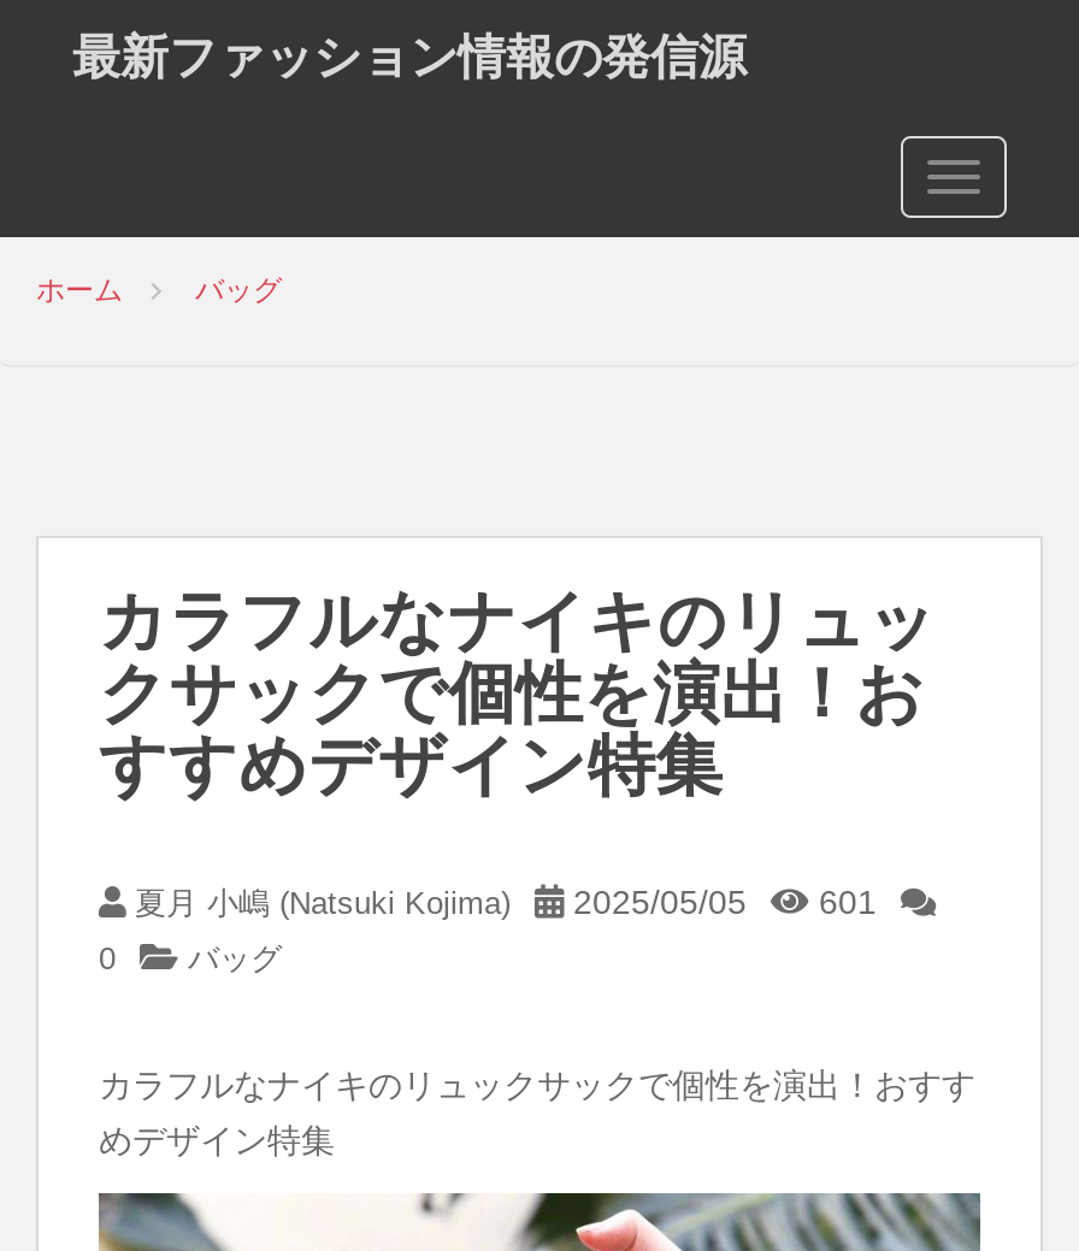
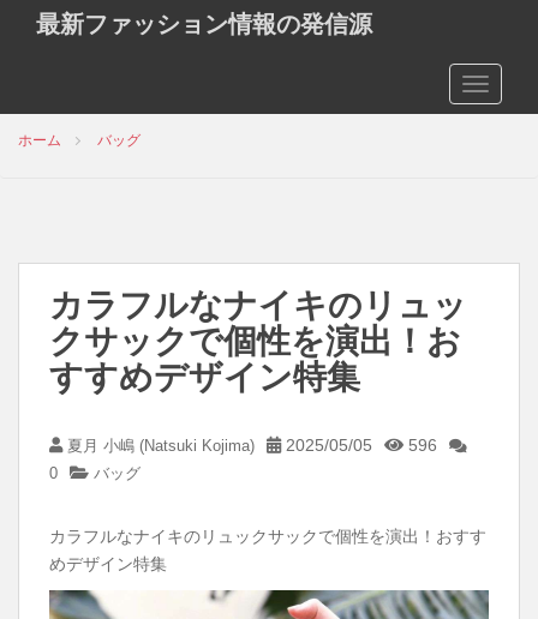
- 夏月 小嶋 (Natsuki Kojima) 2025/05/05 601
+ 夏月 小嶋 (Natsuki Kojima) 2025/05/05 596
